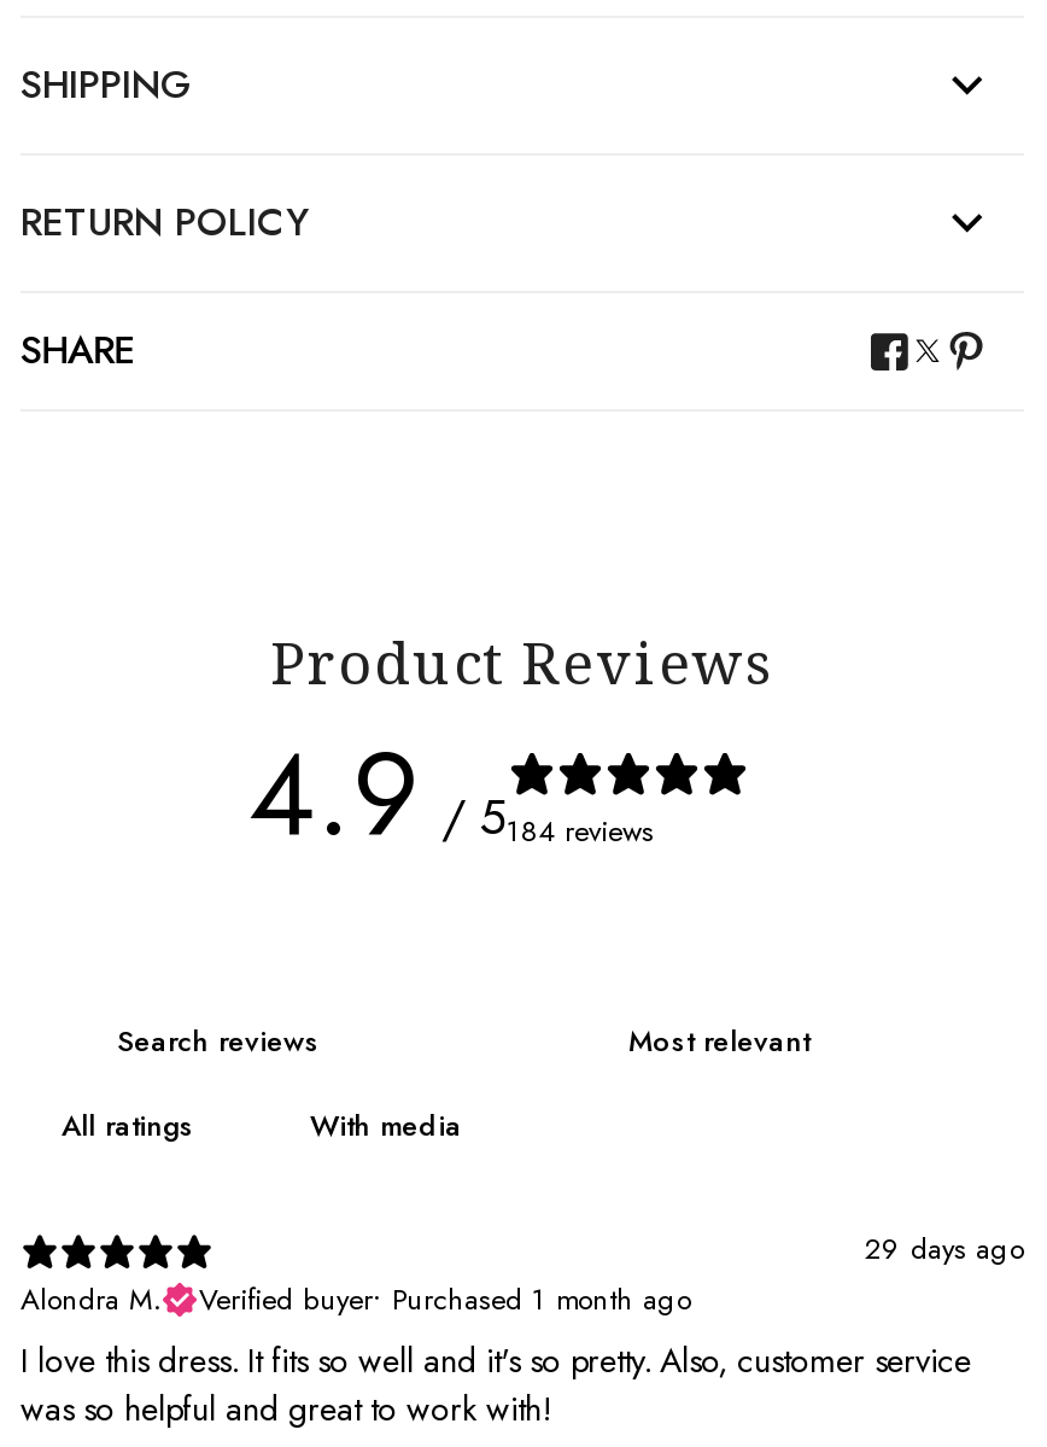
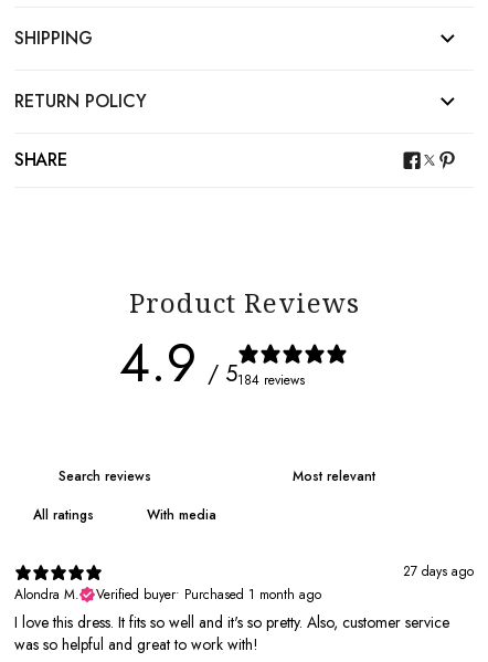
- 29 days ago
+ 27 days ago
